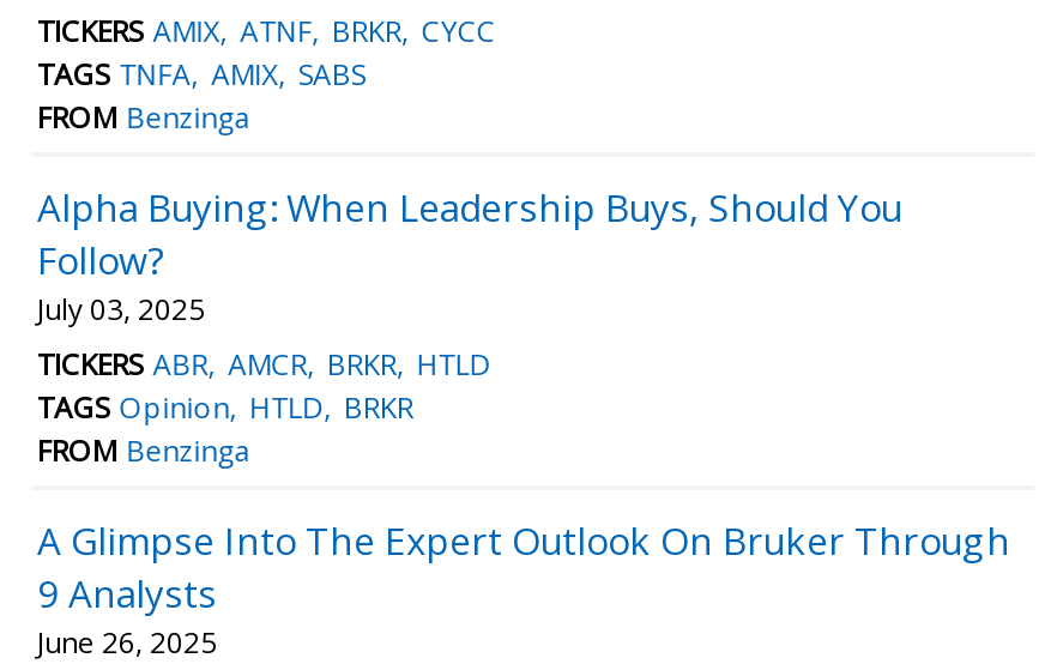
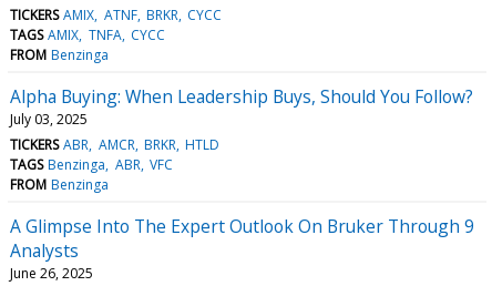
- TAGS TNFA AMIX SABS
+ TAGS AMIX TNFA CYCC

- TAGS Opinion HTLD BRKR
+ TAGS Benzinga ABR VFC
